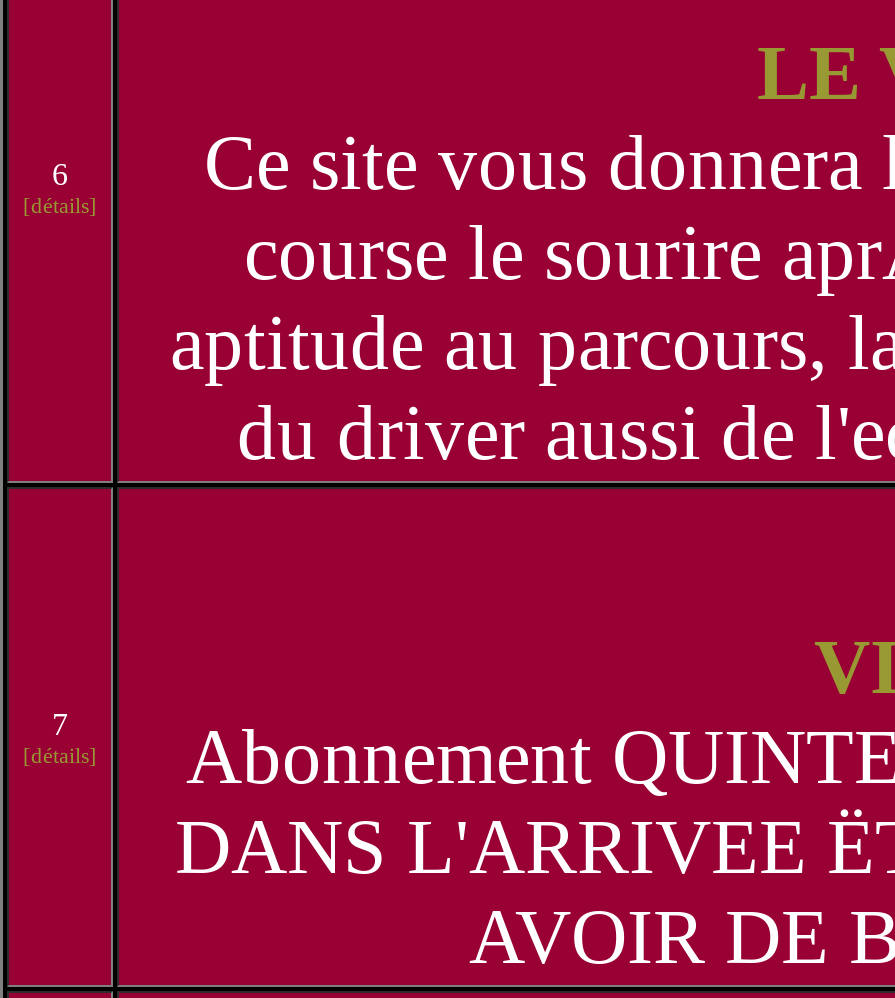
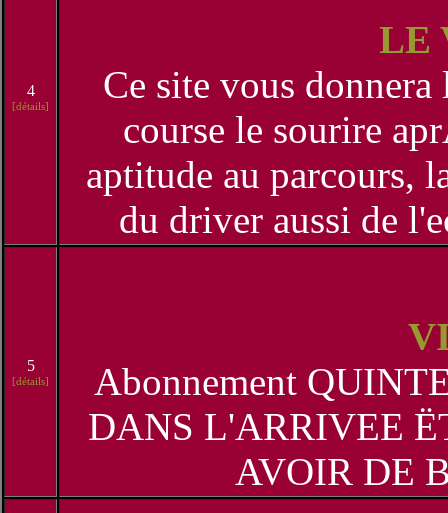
- 6
+ 4

- 7
+ 5
